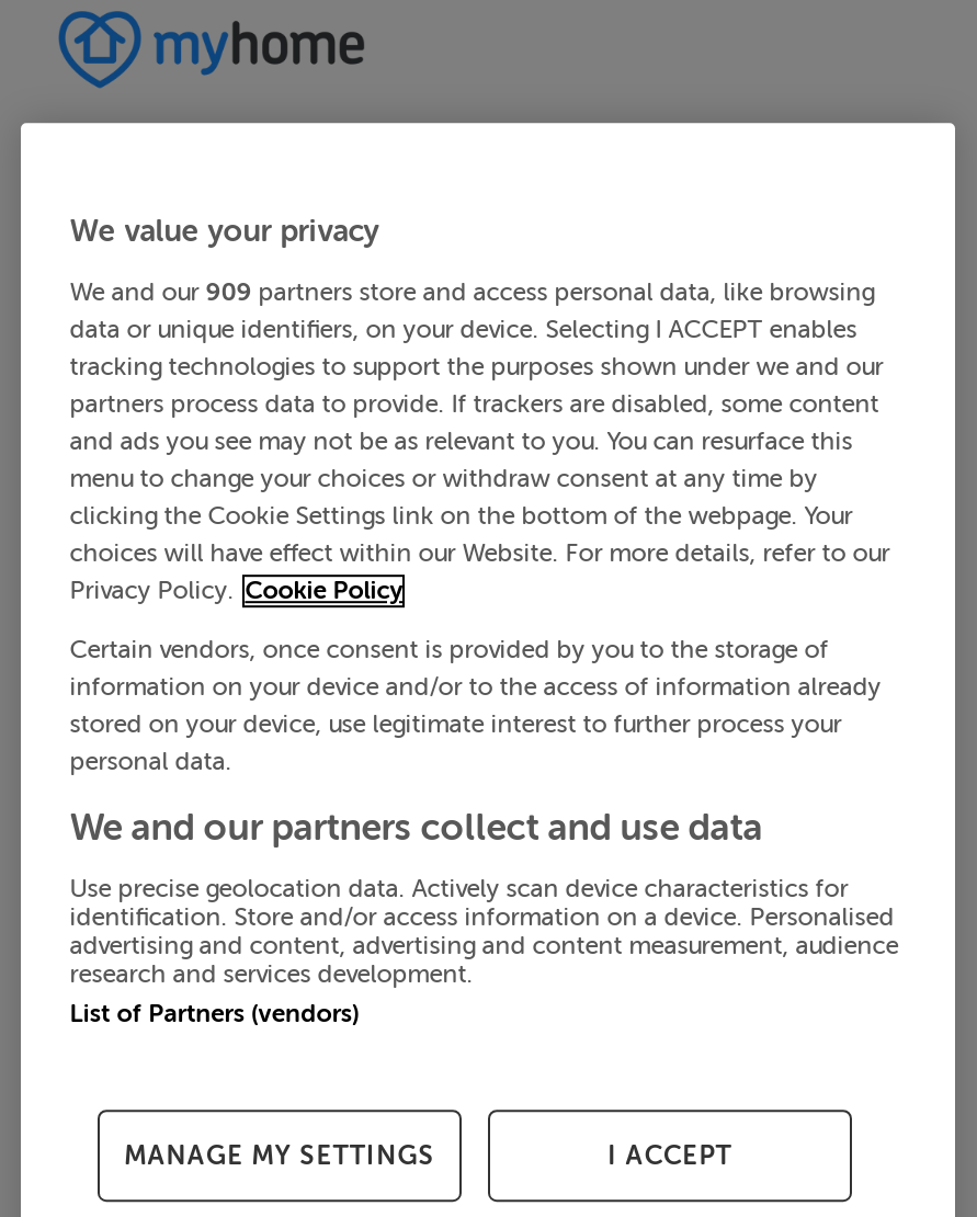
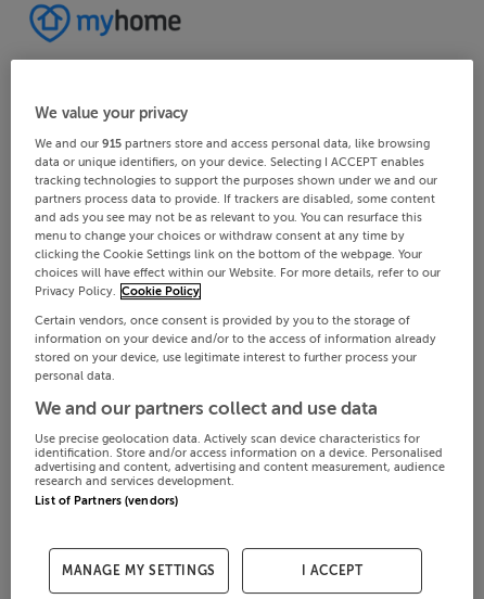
- We and our 909 partners store and access personal data, like browsing
+ We and our 915 partners store and access personal data, like browsing
